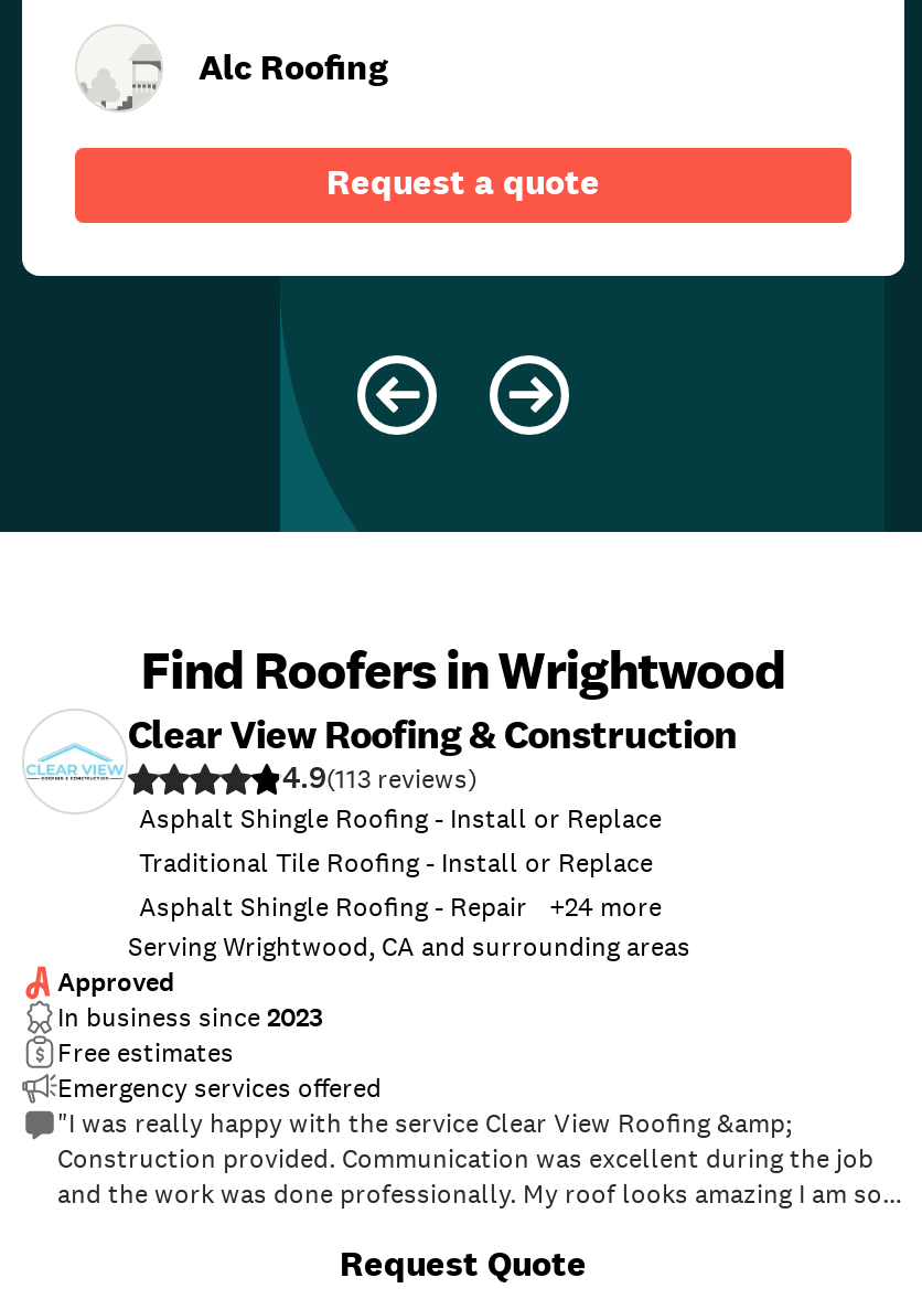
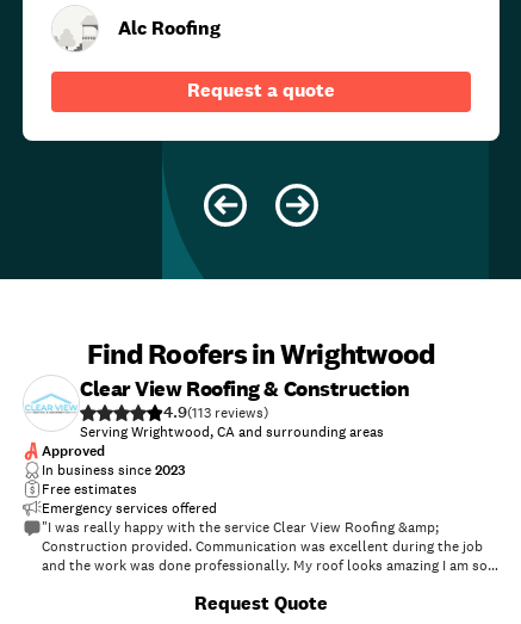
- Asphalt Shingle Roofing - Install or Replace
- Traditional Tile Roofing - Install or Replace
- Asphalt Shingle Roofing - Repair
- +24 more
